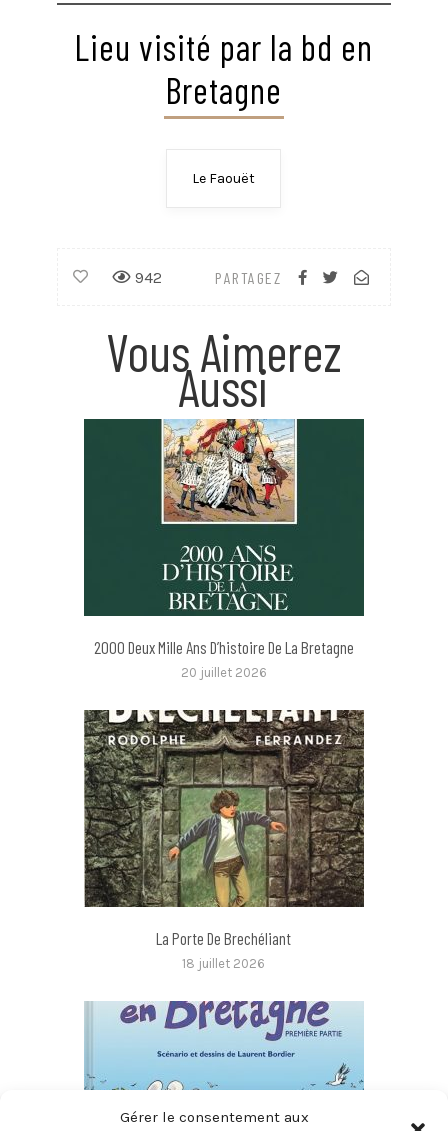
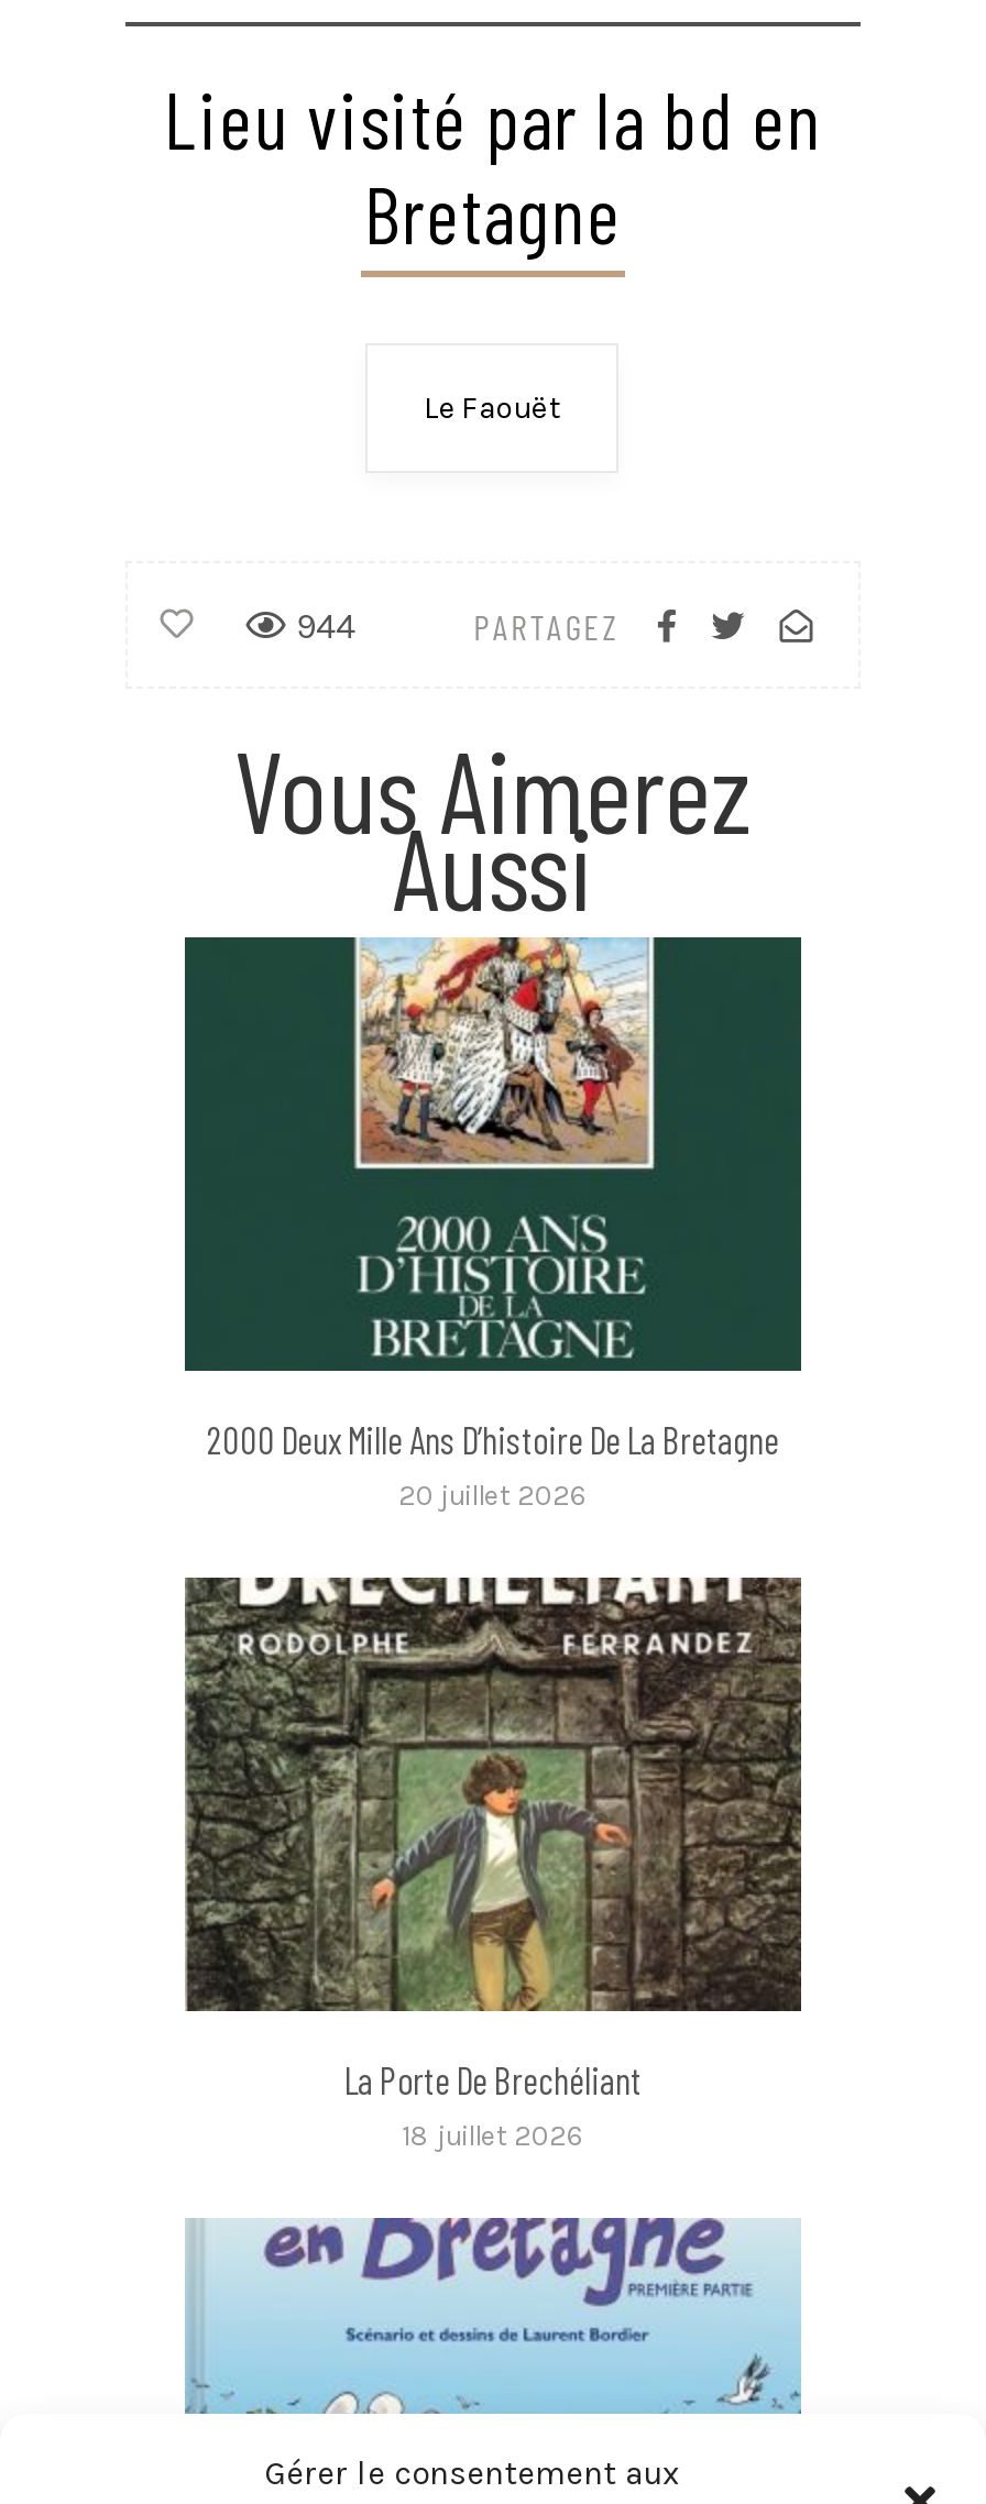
- 942
+ 944
